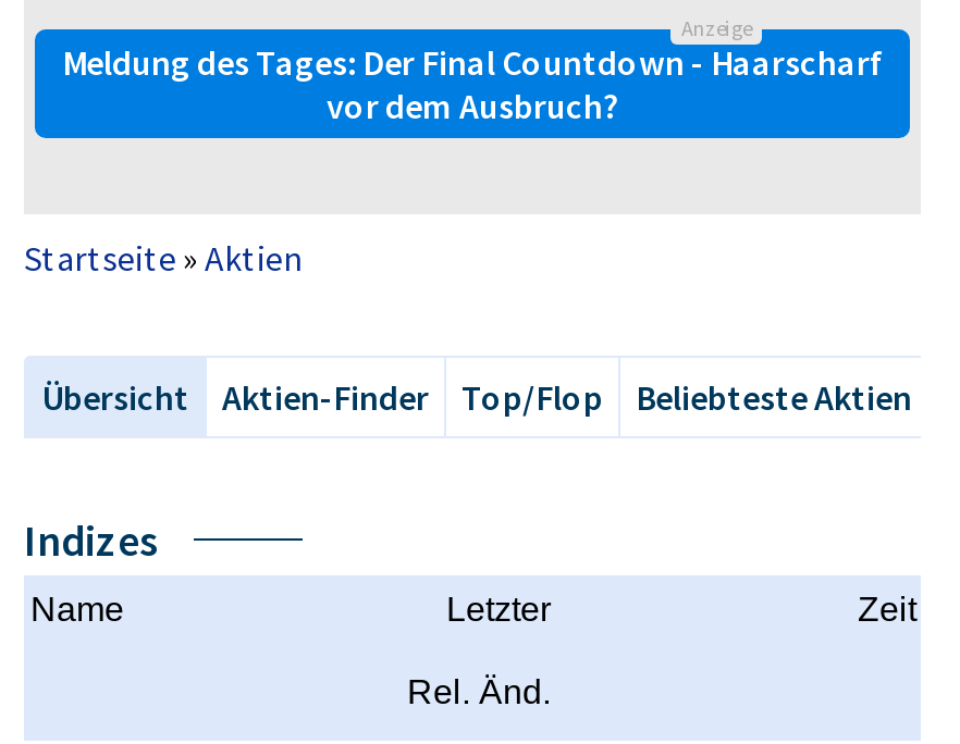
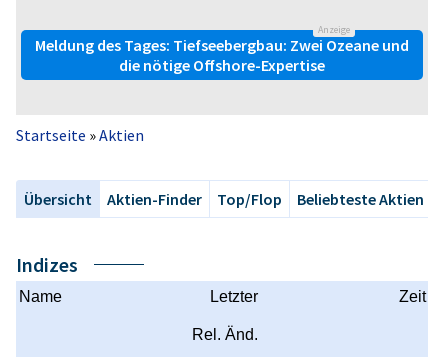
- Meldung des Tages: Der Final Countdown - Haarscharf
- vor dem Ausbruch?
+ Meldung des Tages: Tiefseebergbau: Zwei Ozeane und
+ die nötige Offshore-Expertise
